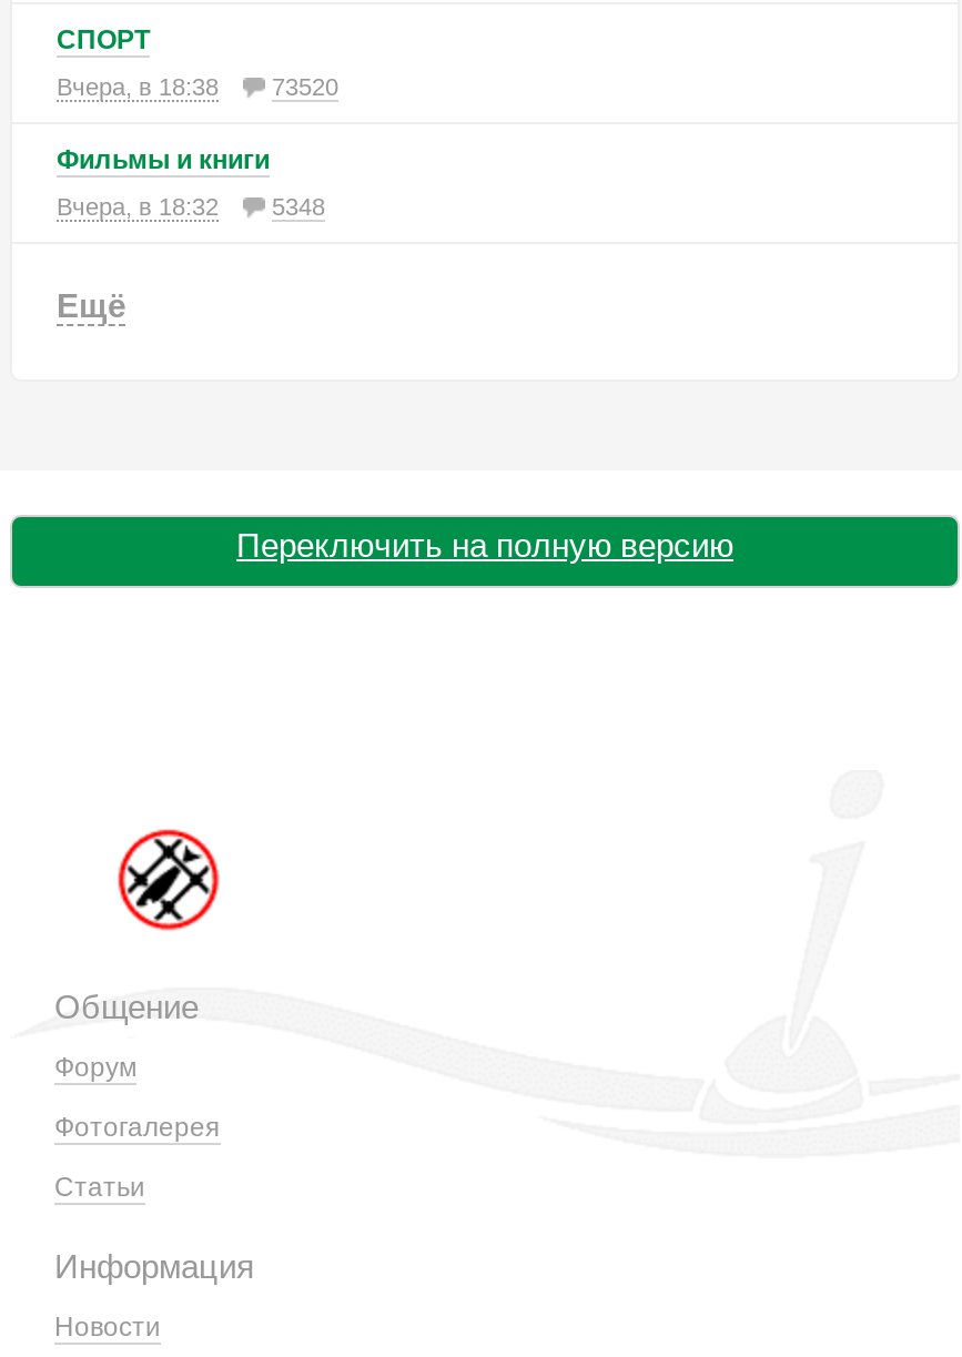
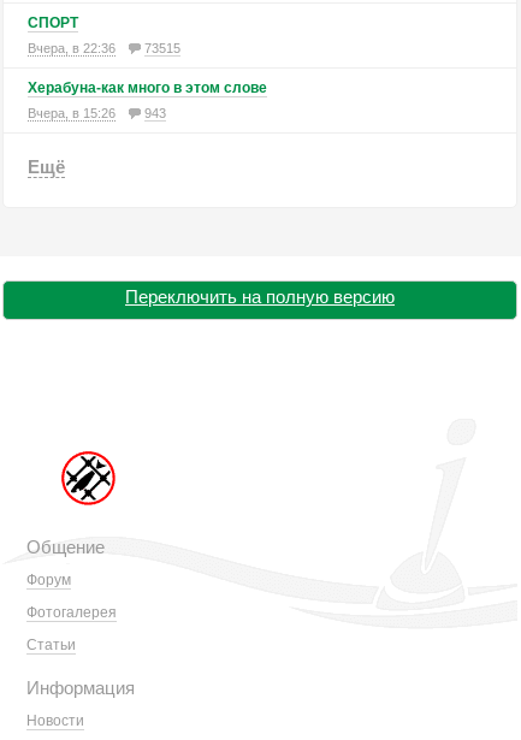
- Вчера, в 18:38
- 73520
+ Вчера, в 22:36
+ 73515

- Фильмы и книги
+ Херабуна-как много в этом слове

- Вчера, в 18:32
- 5348
+ Вчера, в 15:26
+ 943
